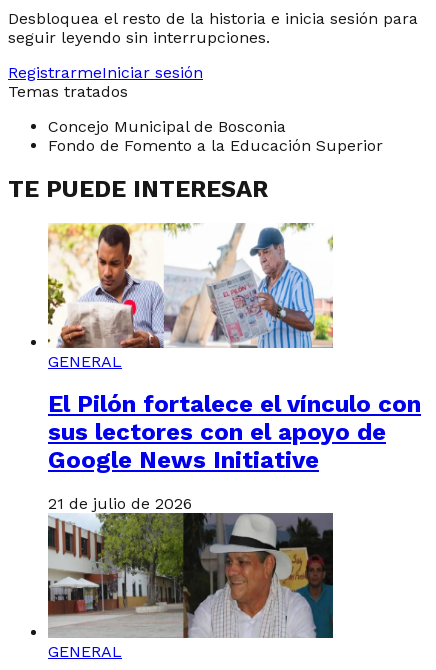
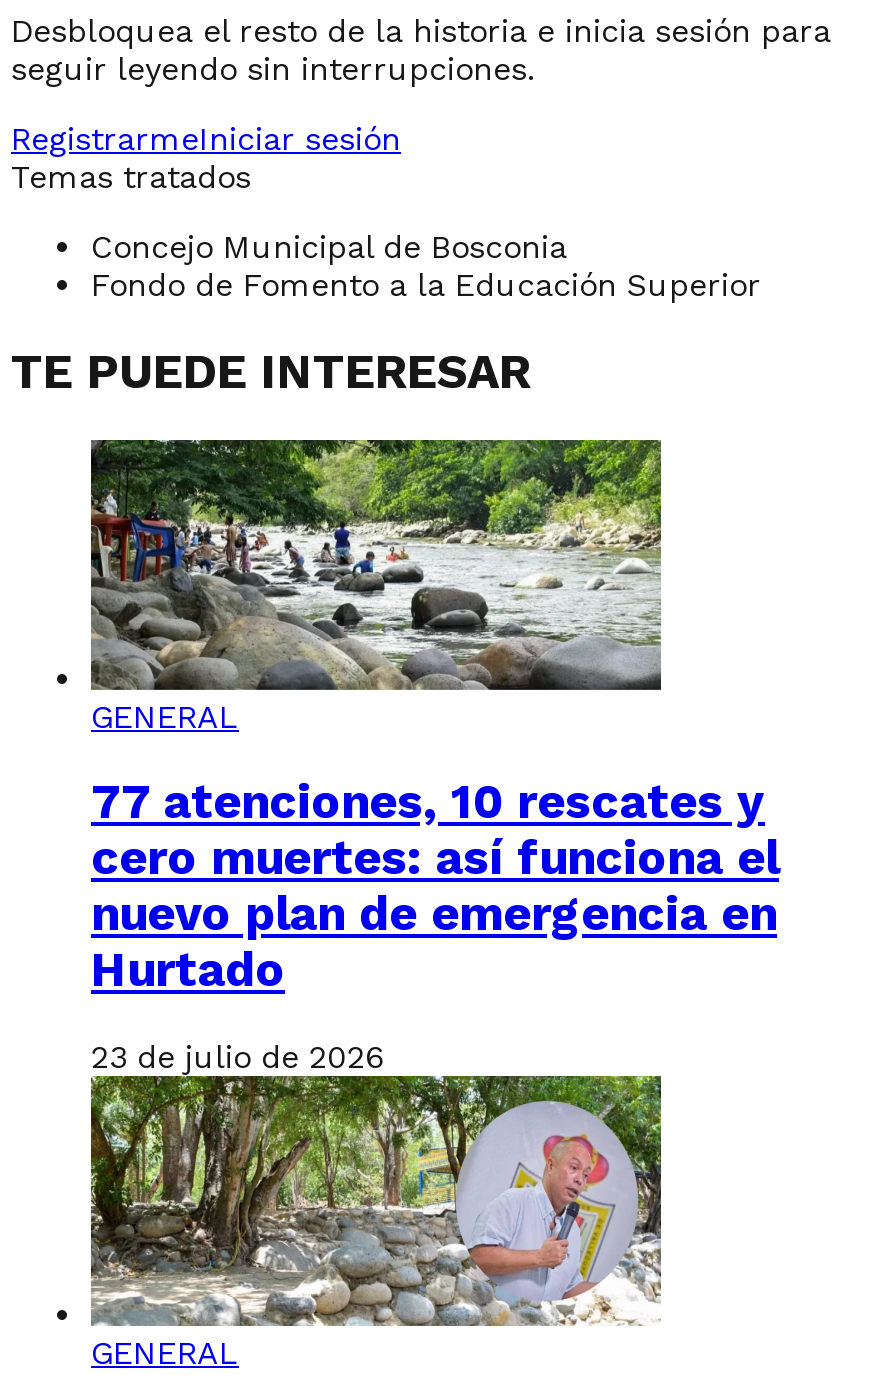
- [image]
+ [image]

- El Pilón fortalece el vínculo con
- sus lectores con el apoyo de
- Google News Initiative
+ 77 atenciones, 10 rescates y
+ cero muertes: así funciona el
+ nuevo plan de emergencia en
+ Hurtado

- [image]
- 21 de julio de 2026
+ [image]
+ 23 de julio de 2026
